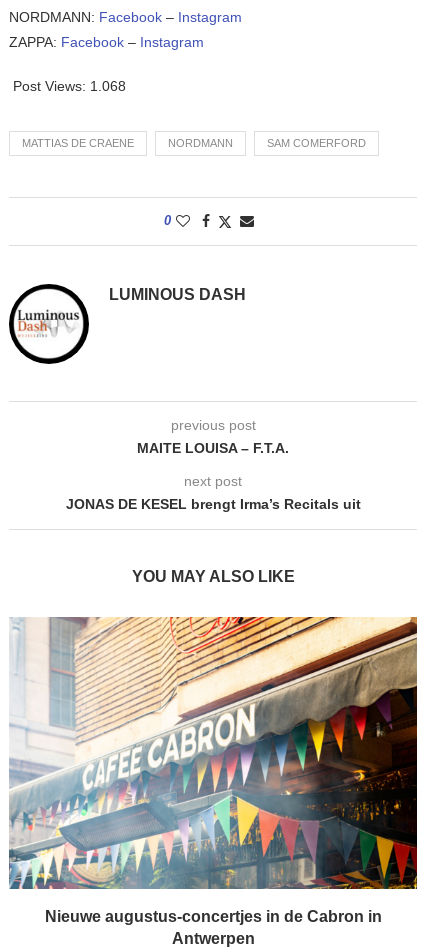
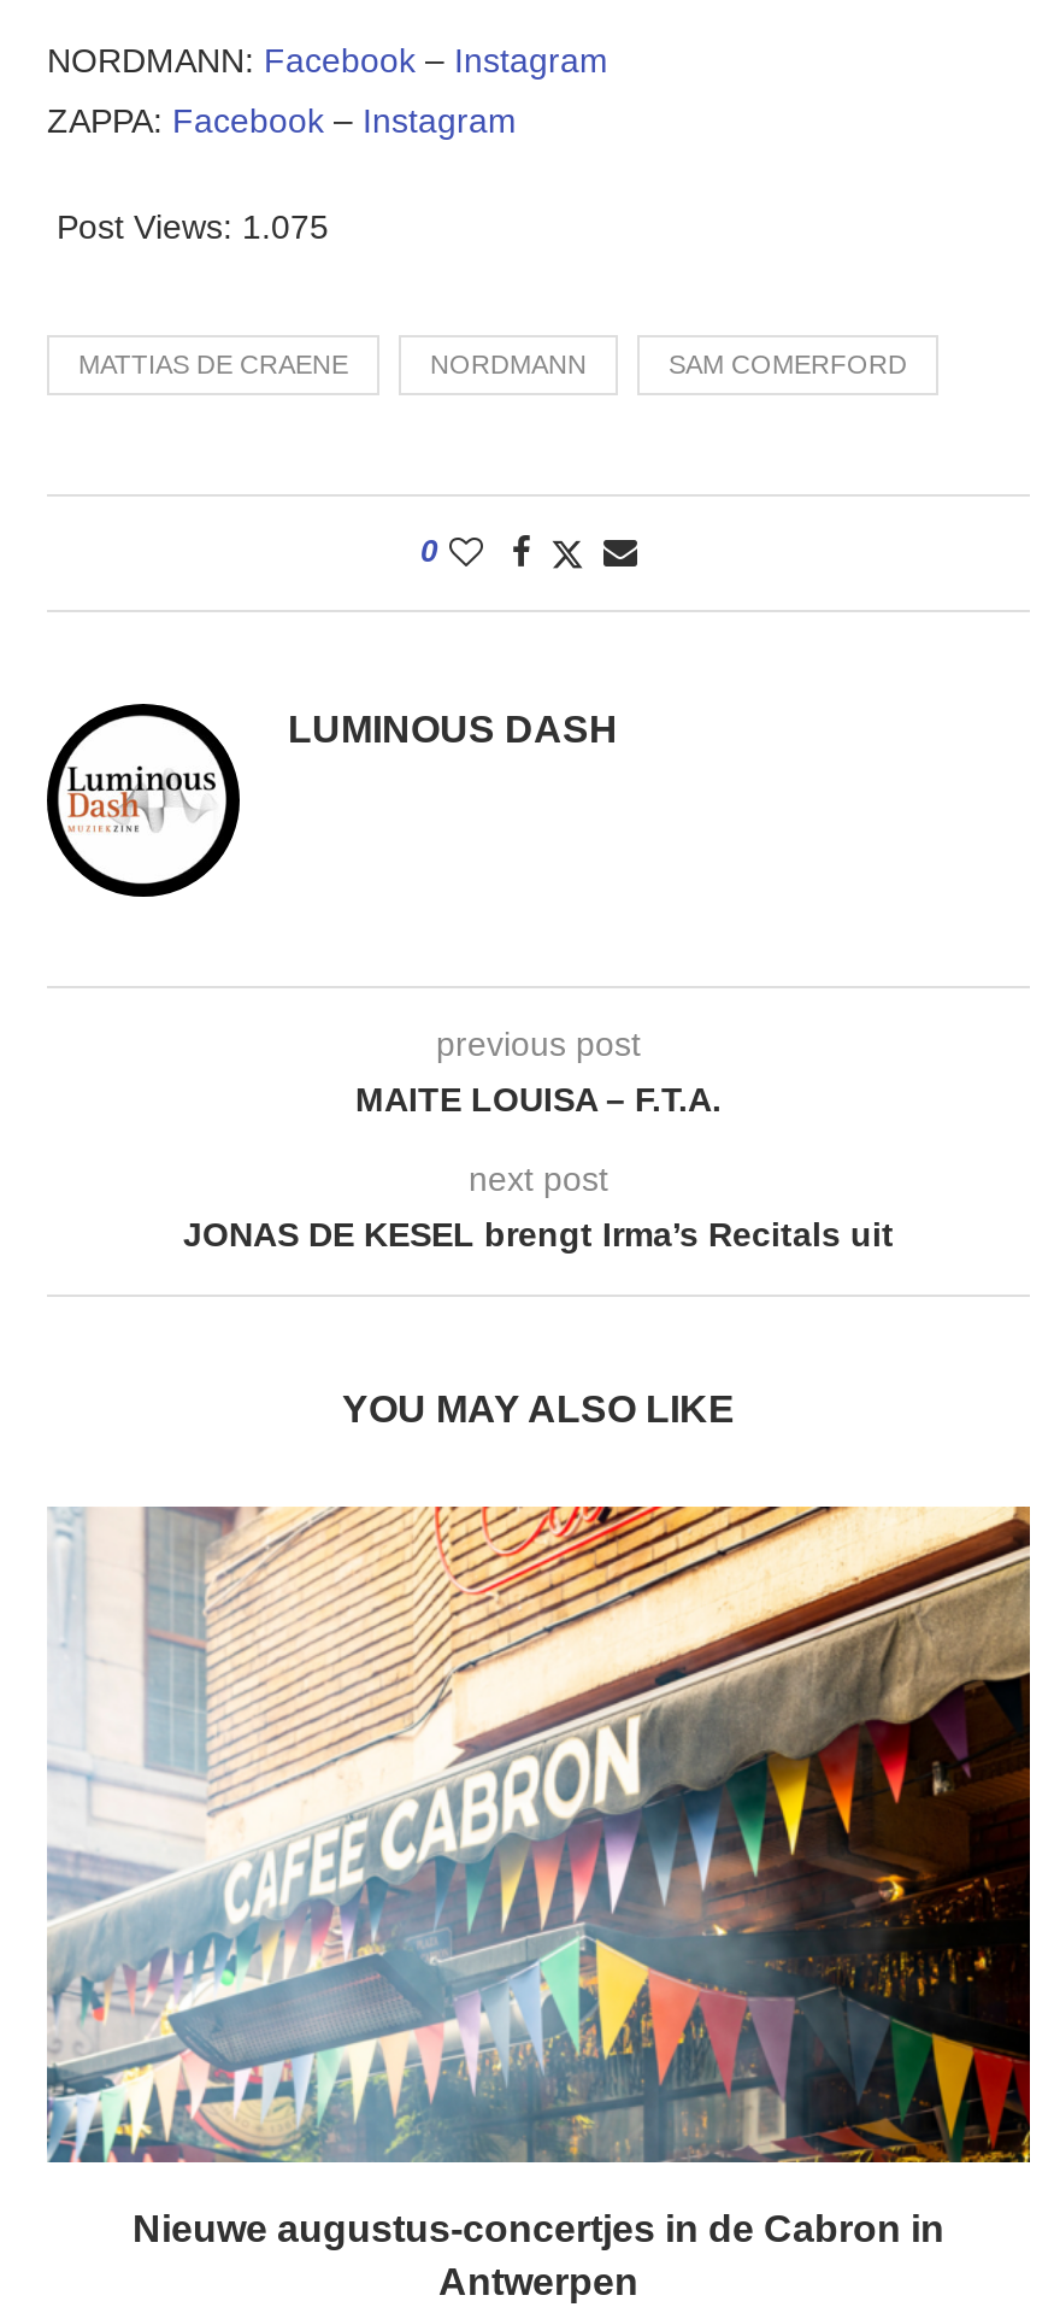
- Post Views: 1.068
+ Post Views: 1.075
